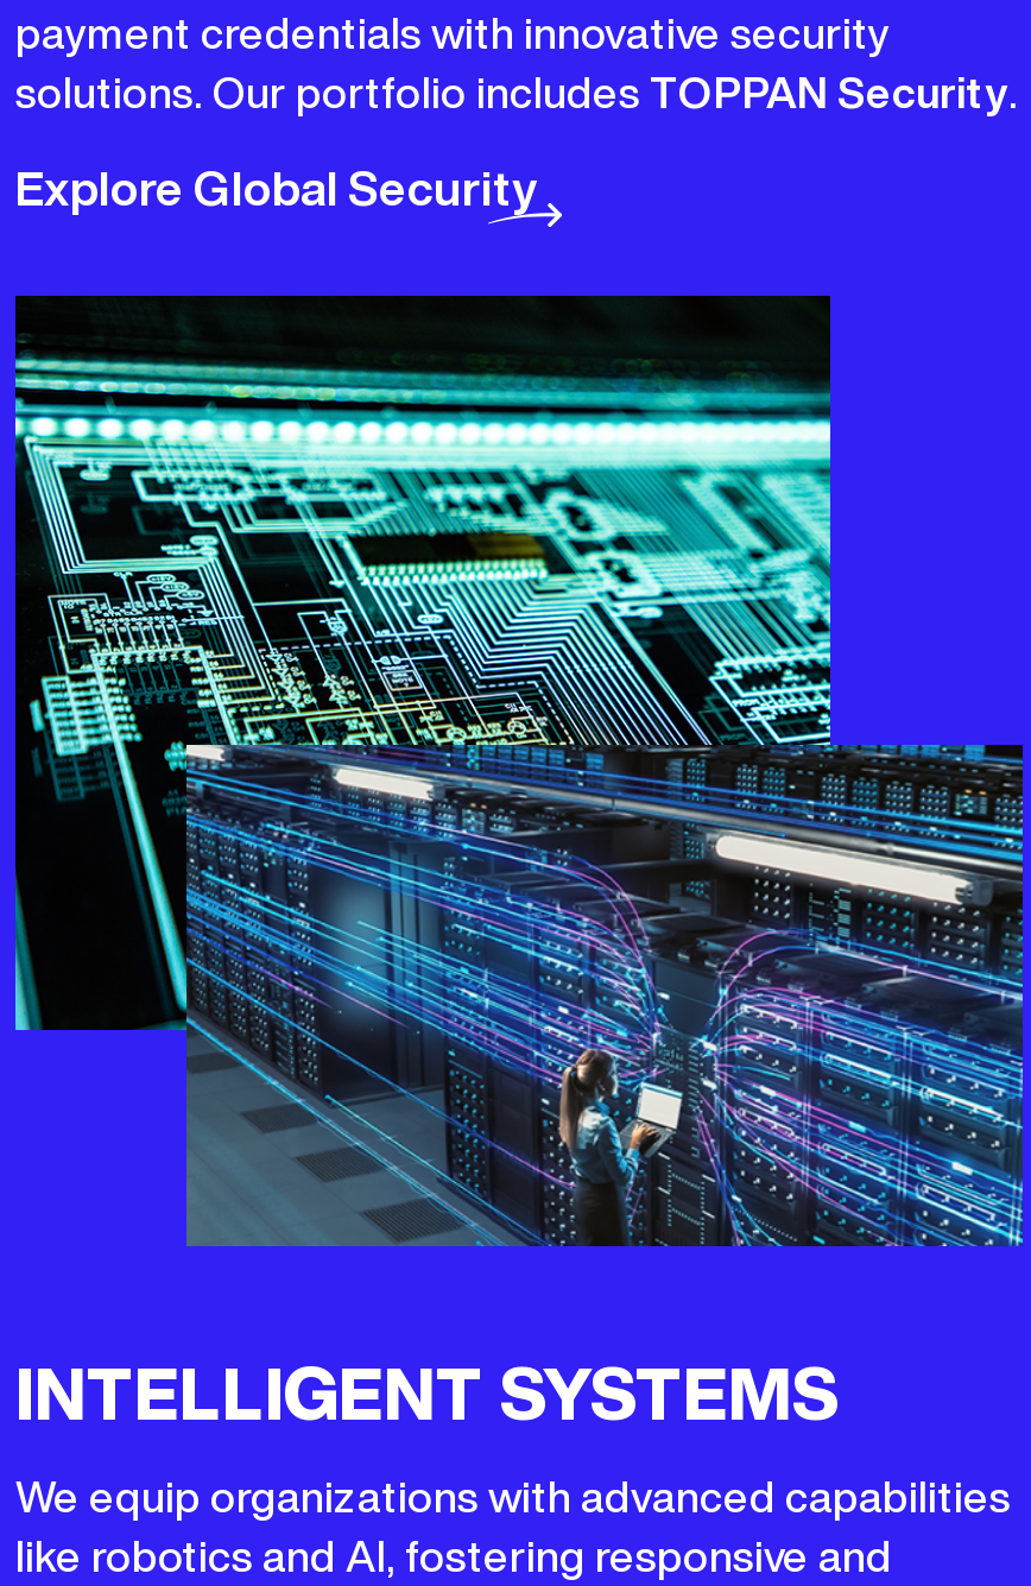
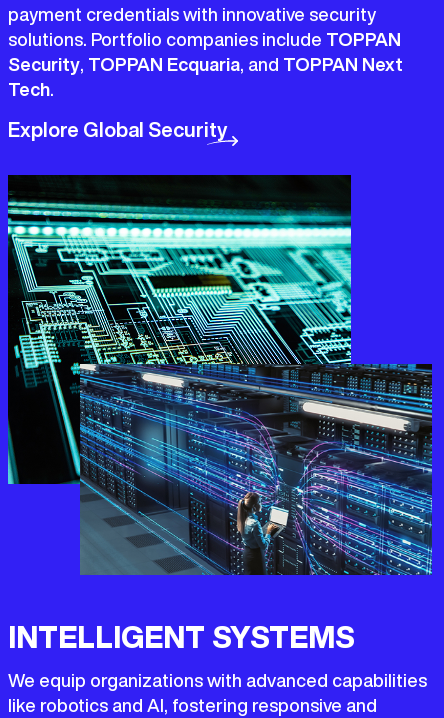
- solutions. Our portfolio includes TOPPAN Security.
+ solutions. Portfolio companies include TOPPAN
+ Security, TOPPAN Ecquaria, and TOPPAN Next
+ Tech.
